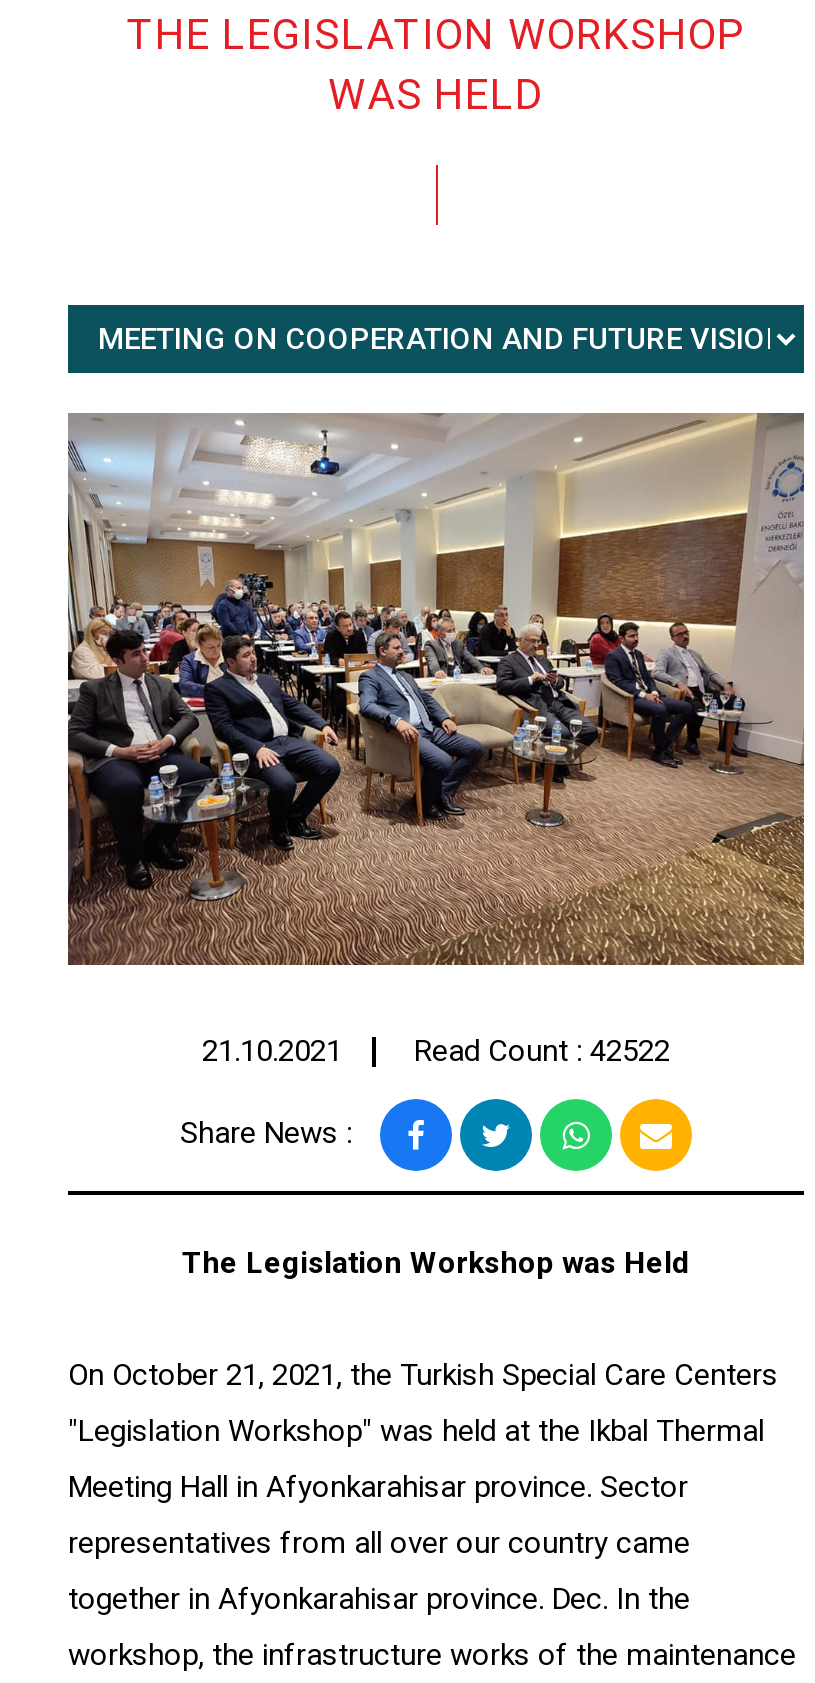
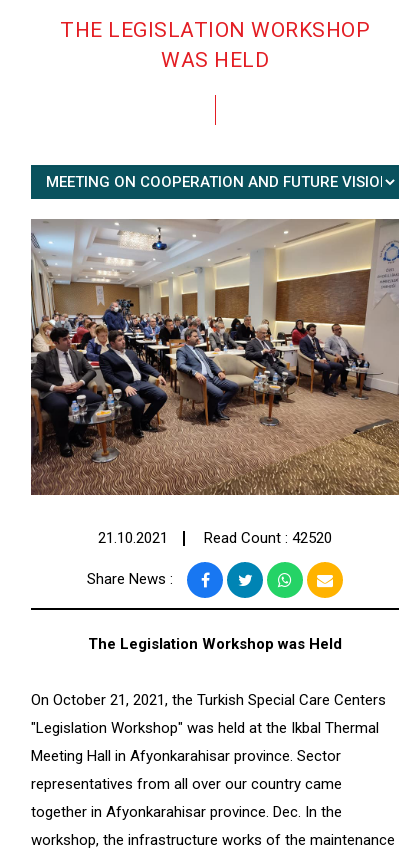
- 21.10.2021 Read Count : 42522
+ 21.10.2021 Read Count : 42520
